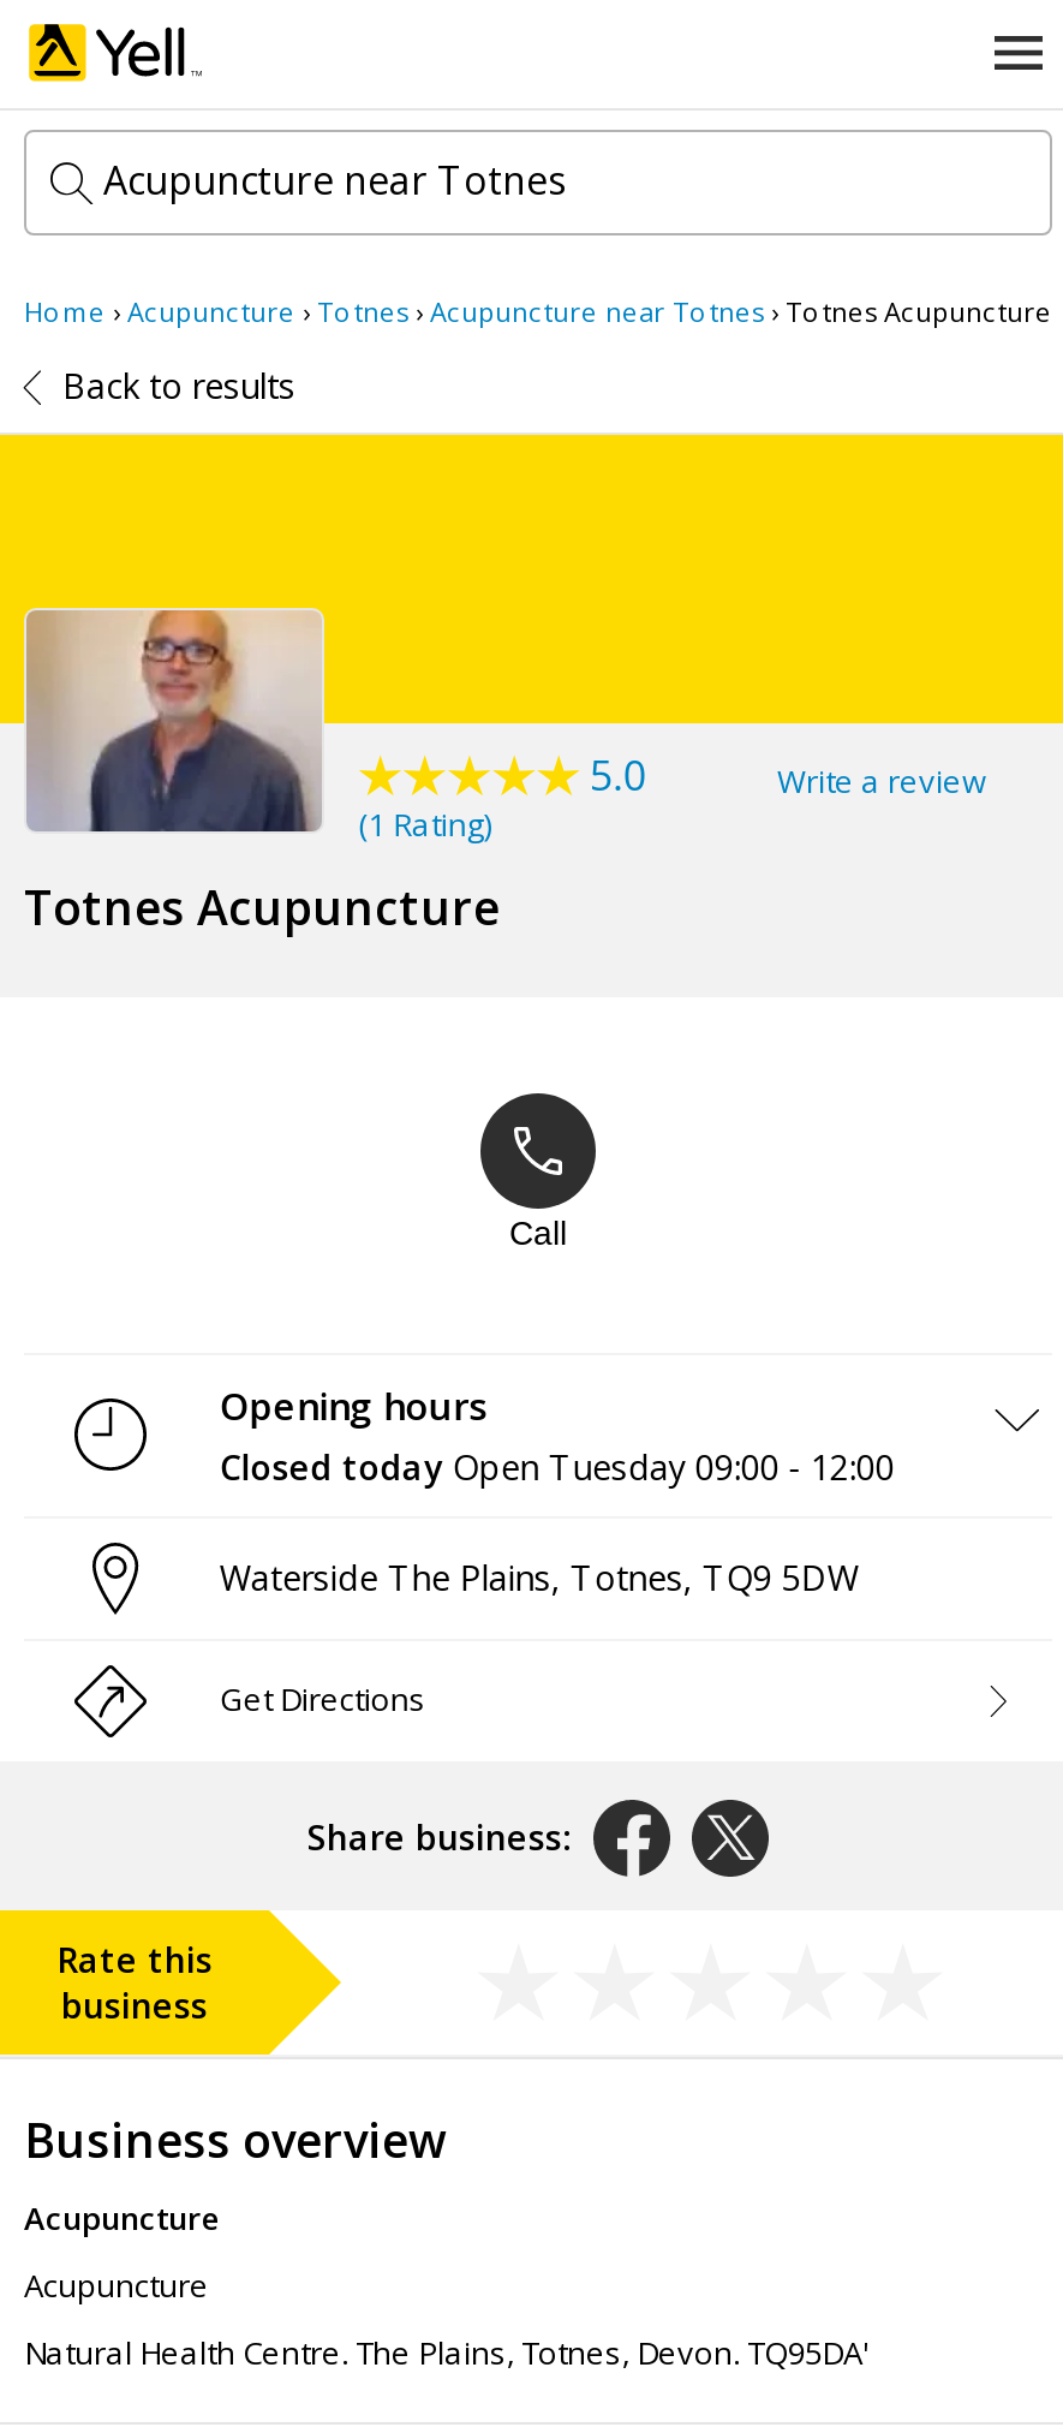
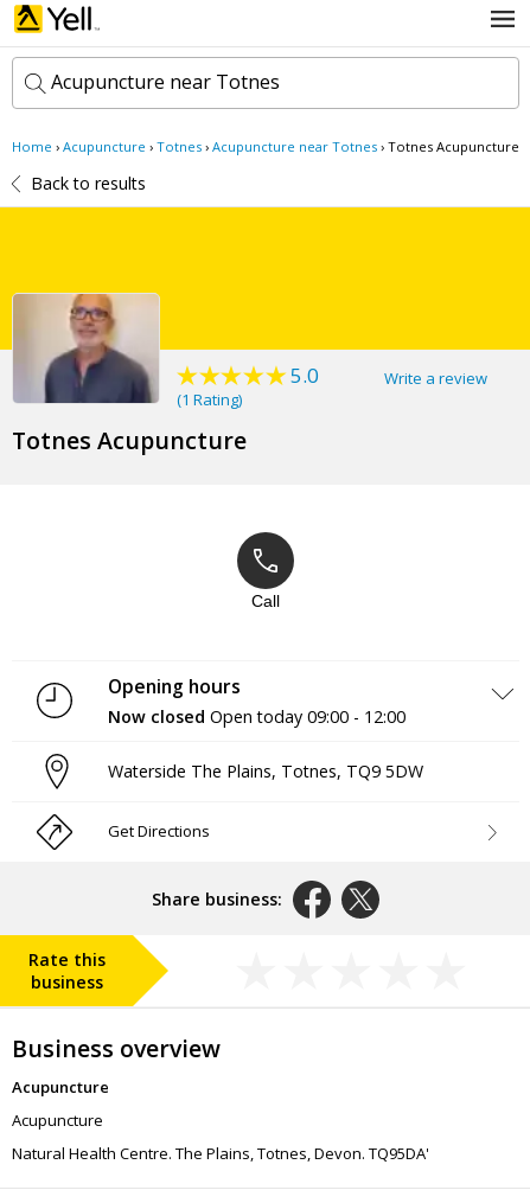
- Closed today Open Tuesday 09:00 - 12:00
+ Now closed Open today 09:00 - 12:00
